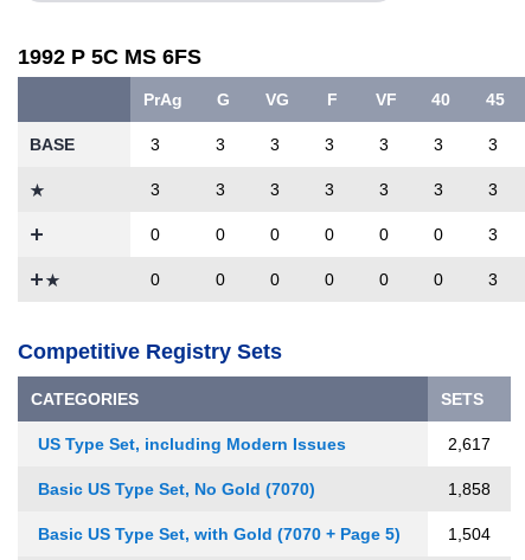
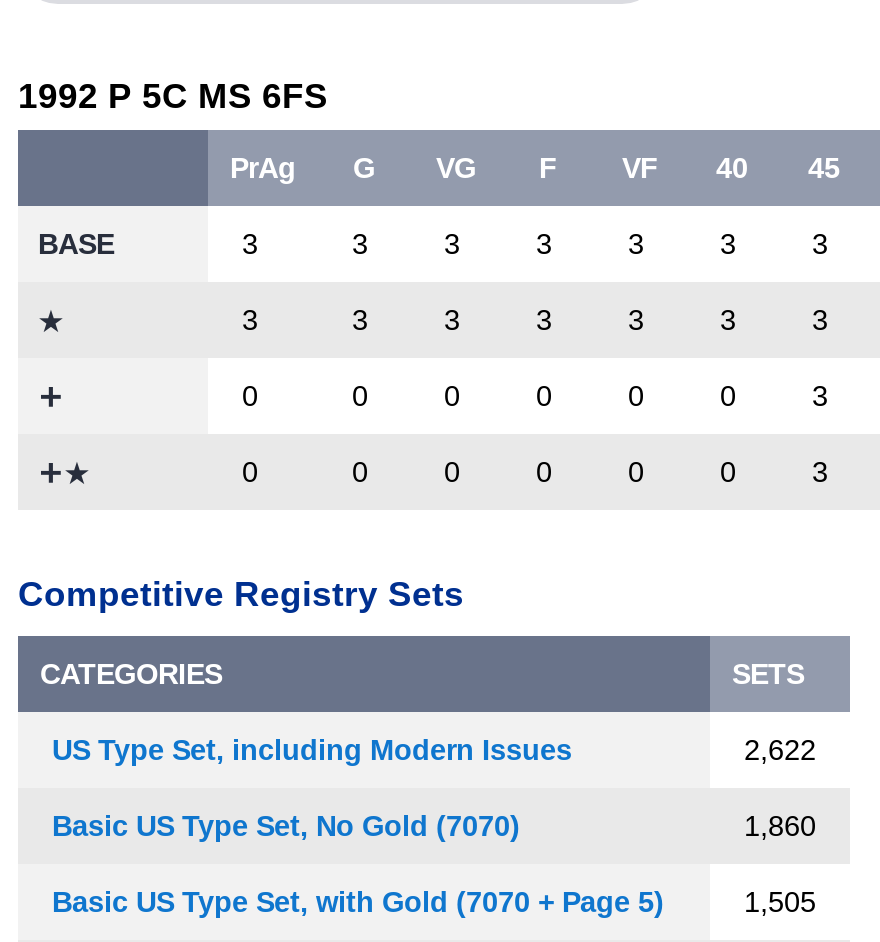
- 2,617
+ 2,622

- 1,858
+ 1,860

- 1,504
+ 1,505
